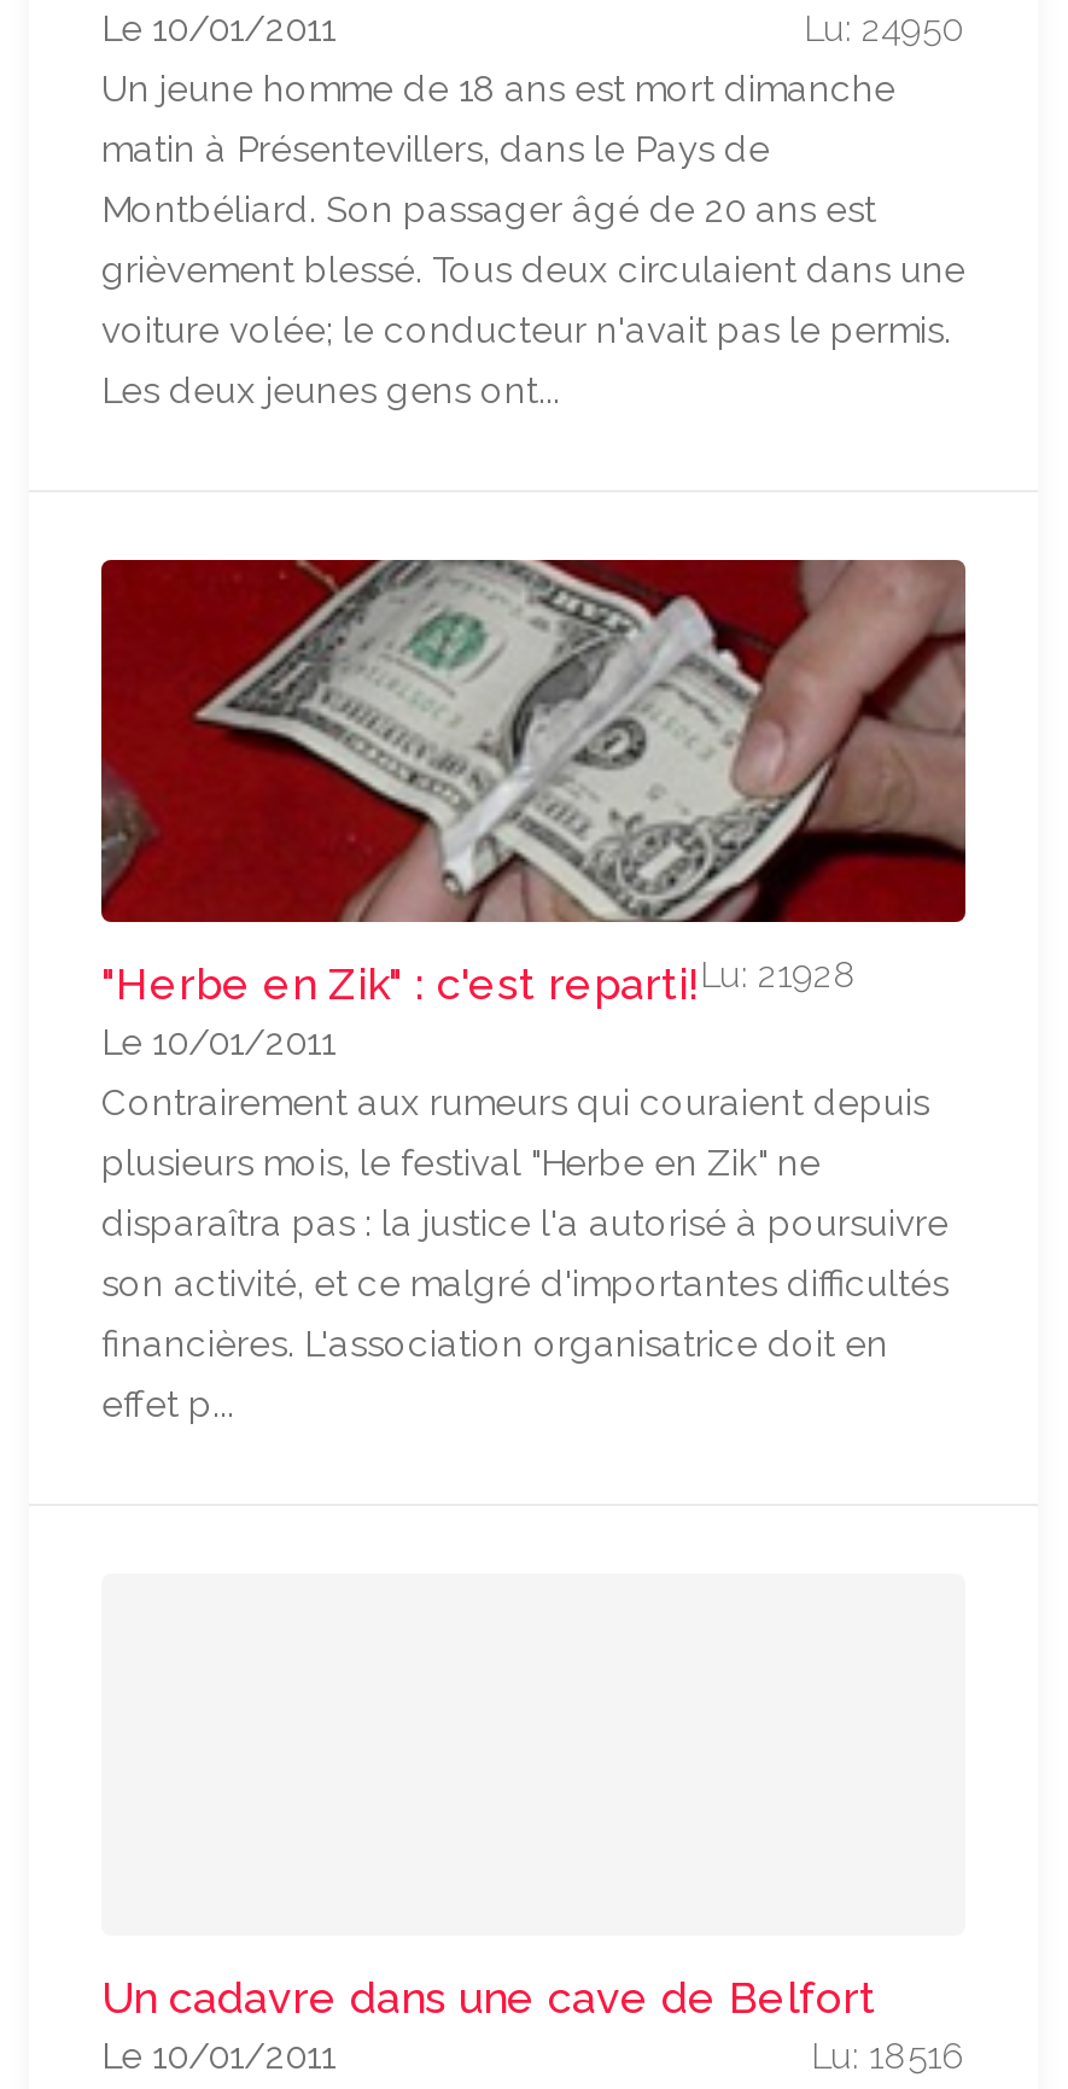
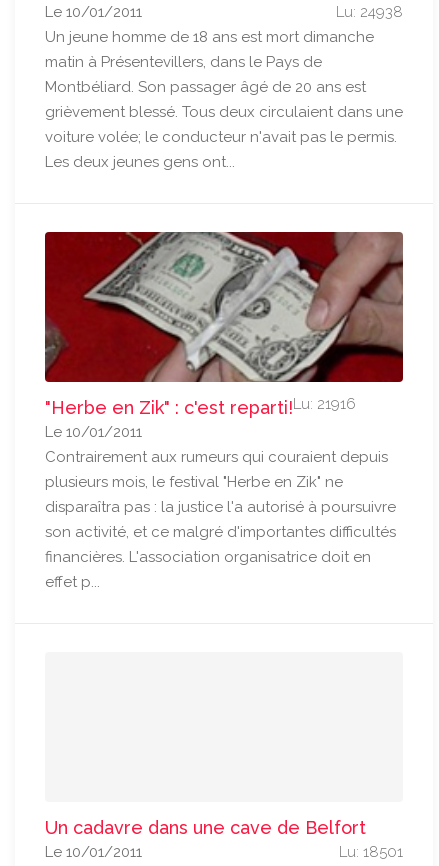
- Lu: 24950
+ Lu: 24938

- "Herbe en Zik" : c'est reparti!Lu: 21928
+ "Herbe en Zik" : c'est reparti!Lu: 21916

- Lu: 18516
+ Lu: 18501
